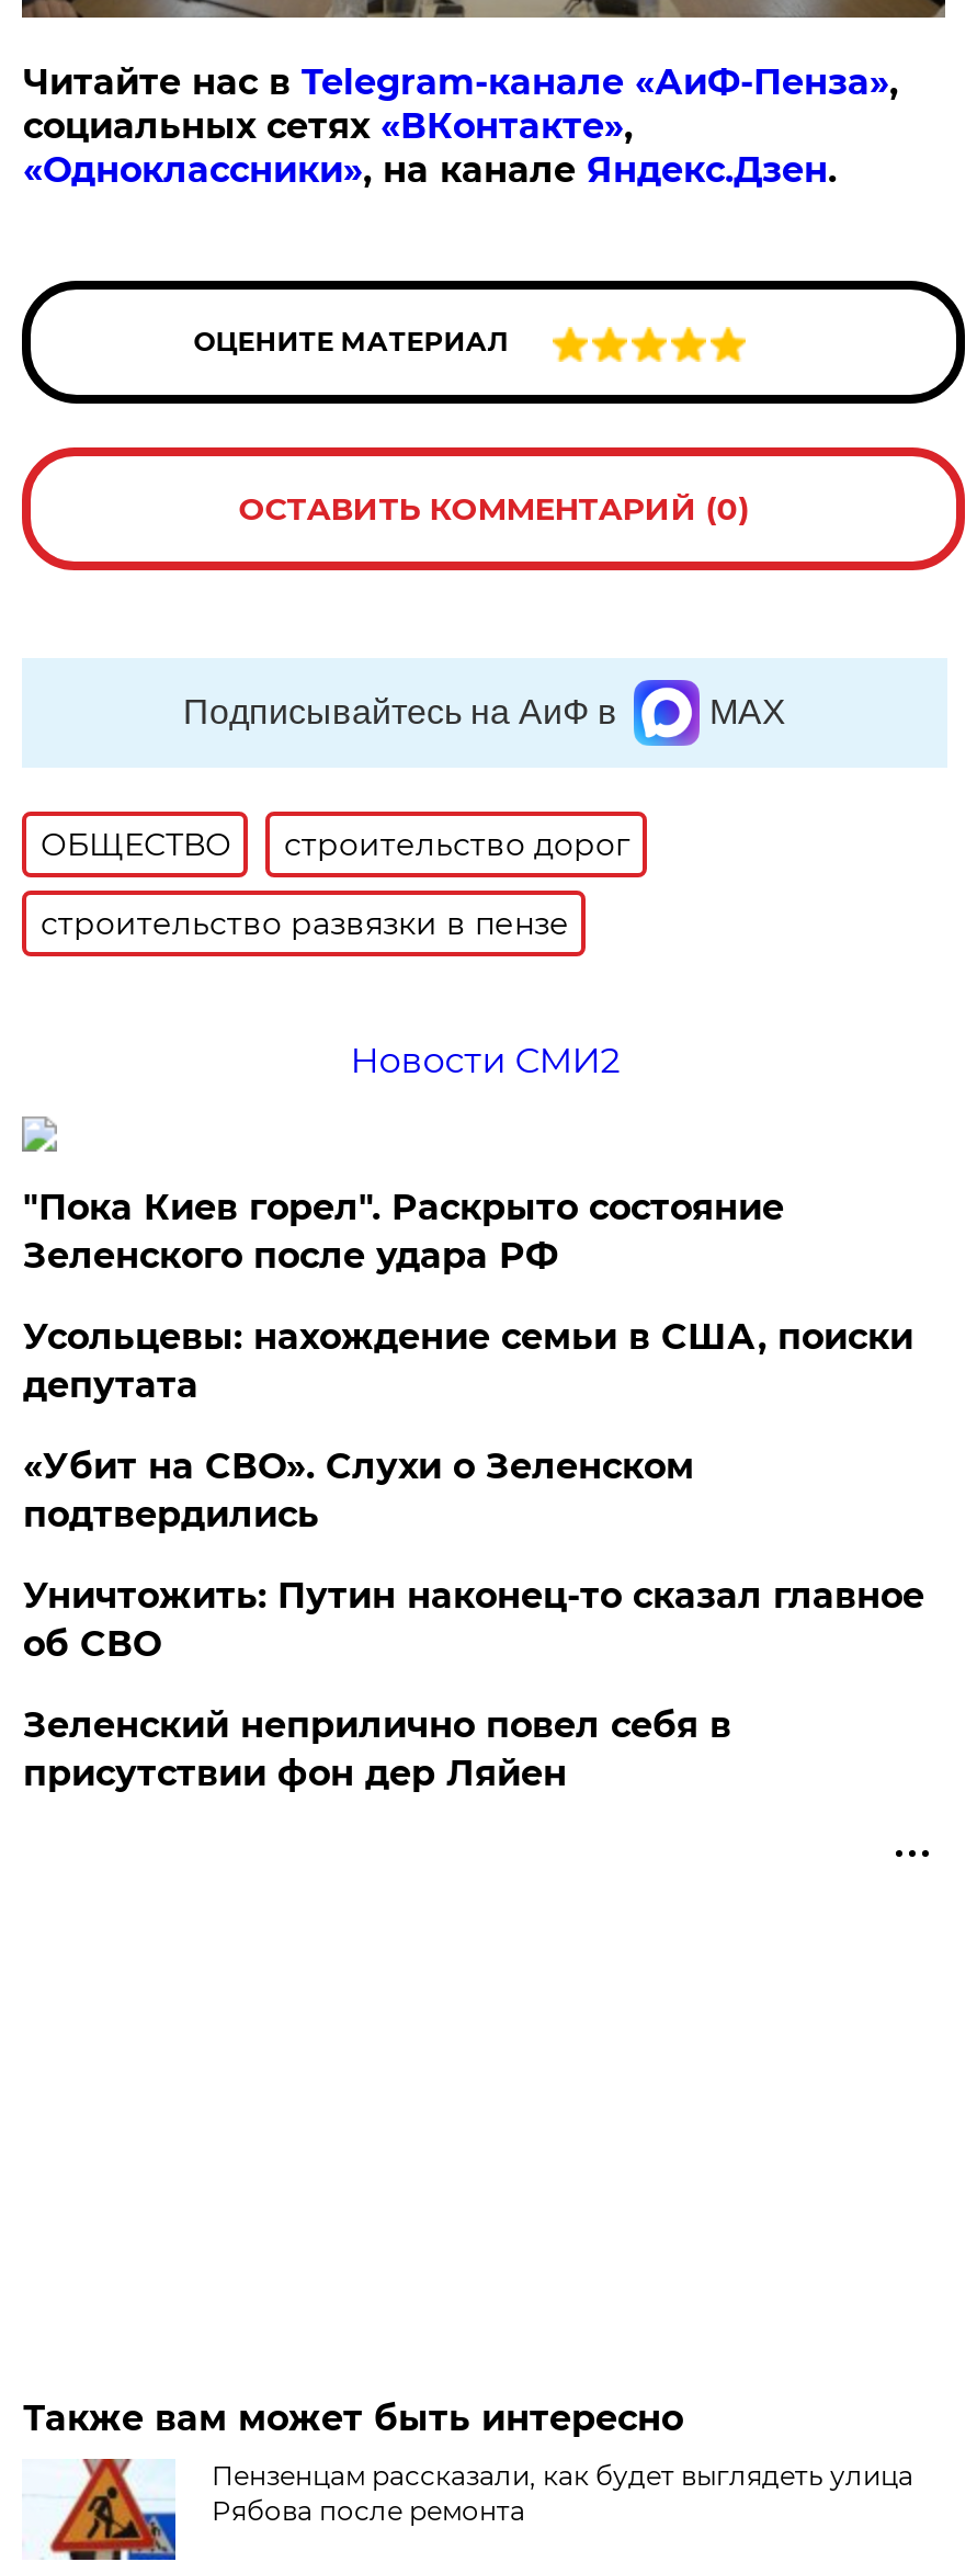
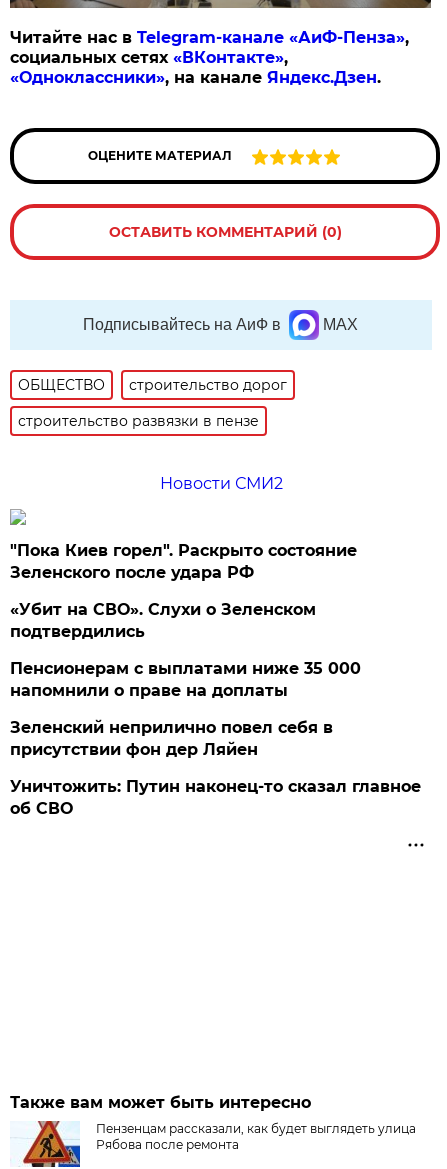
- Усольцевы: нахождение семьи в США, поиски
- депутата

moved up: «Убит на СВО». Слухи о Зеленском | подтвердились

+ Пенсионерам с выплатами ниже 35 000
+ напомнили о праве на доплаты

moved down: Уничтожить: Путин наконец-то сказал главное | об СВО

moved up: Зеленский неприлично повел cебя в | присутствии фон дер Ляйен
